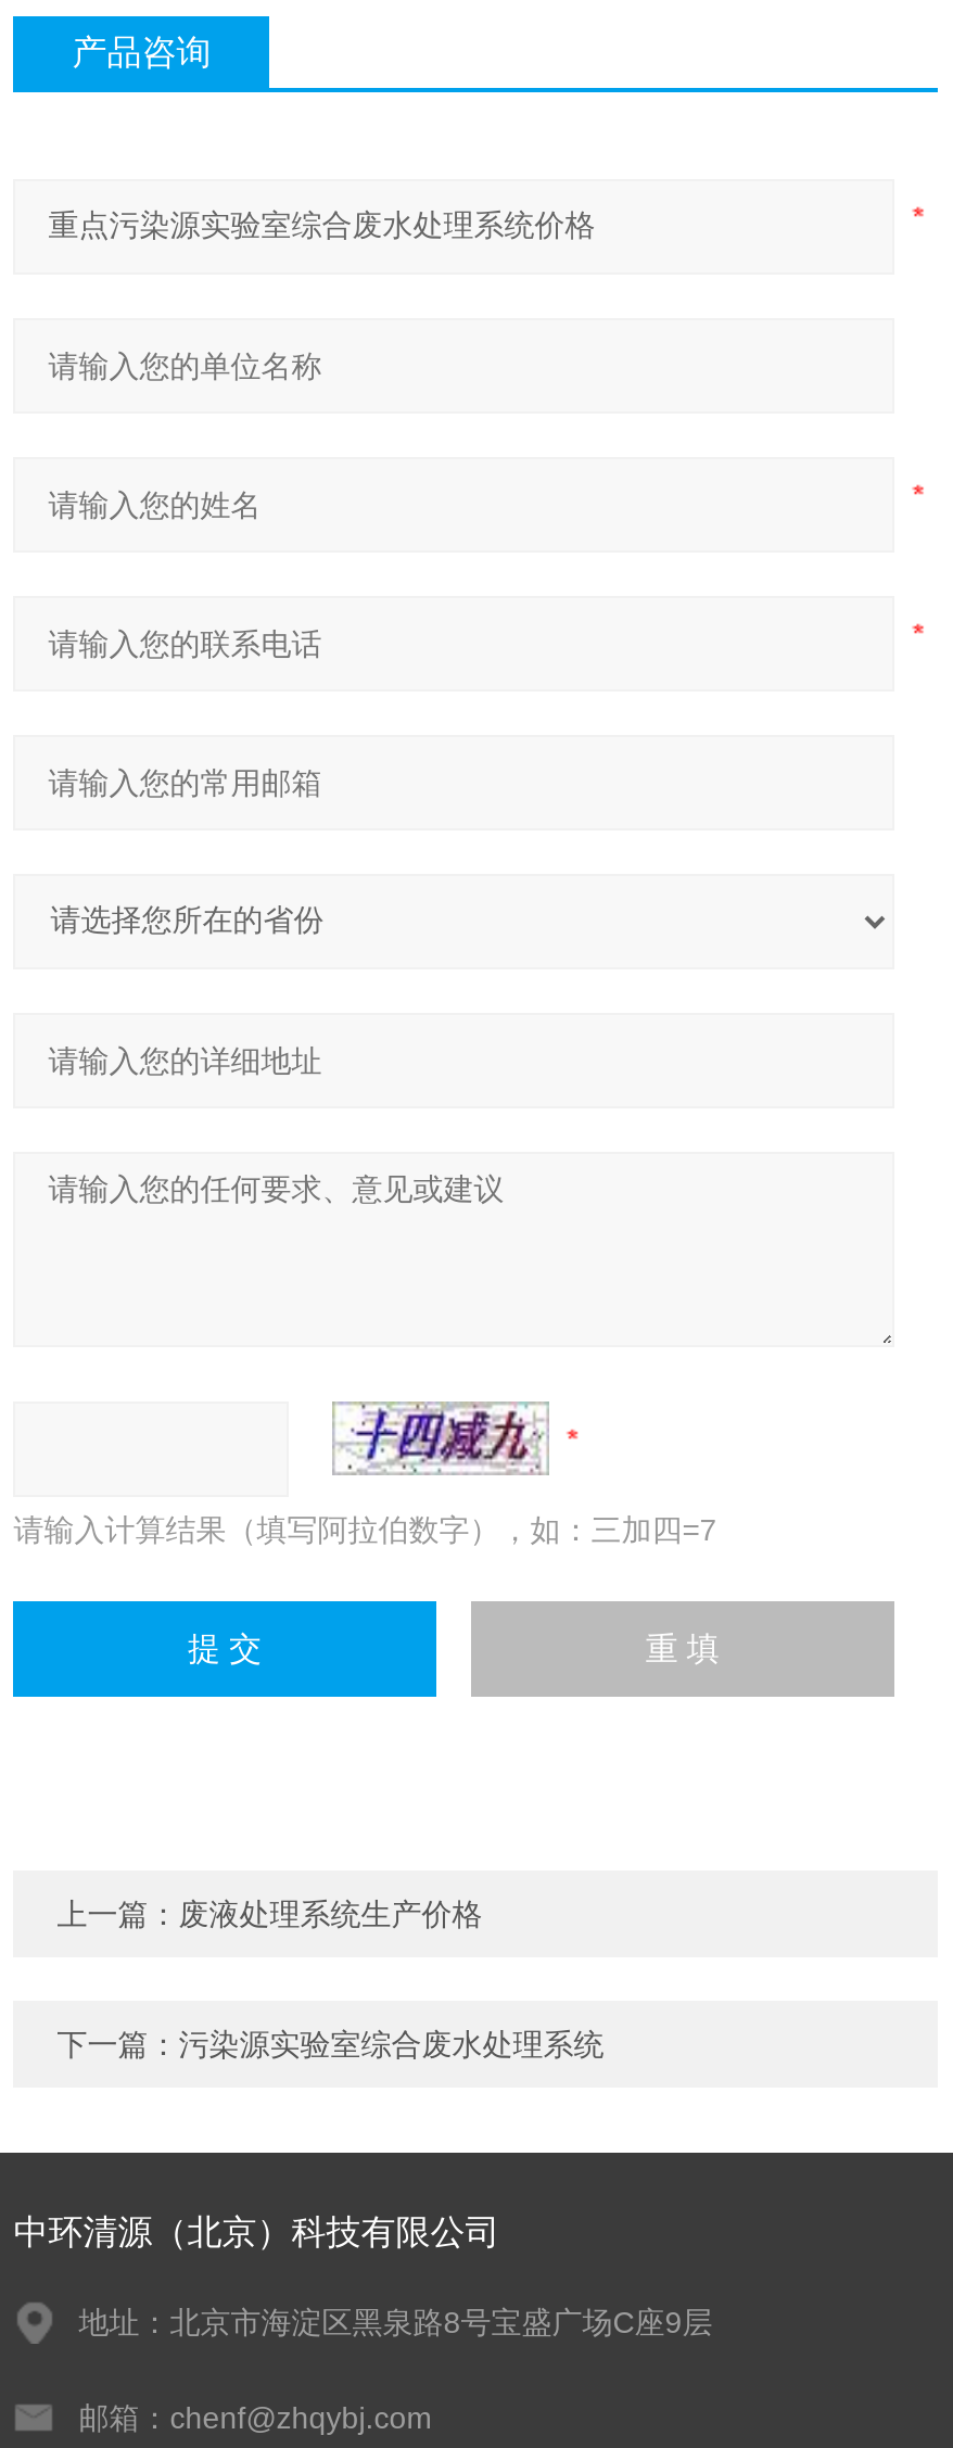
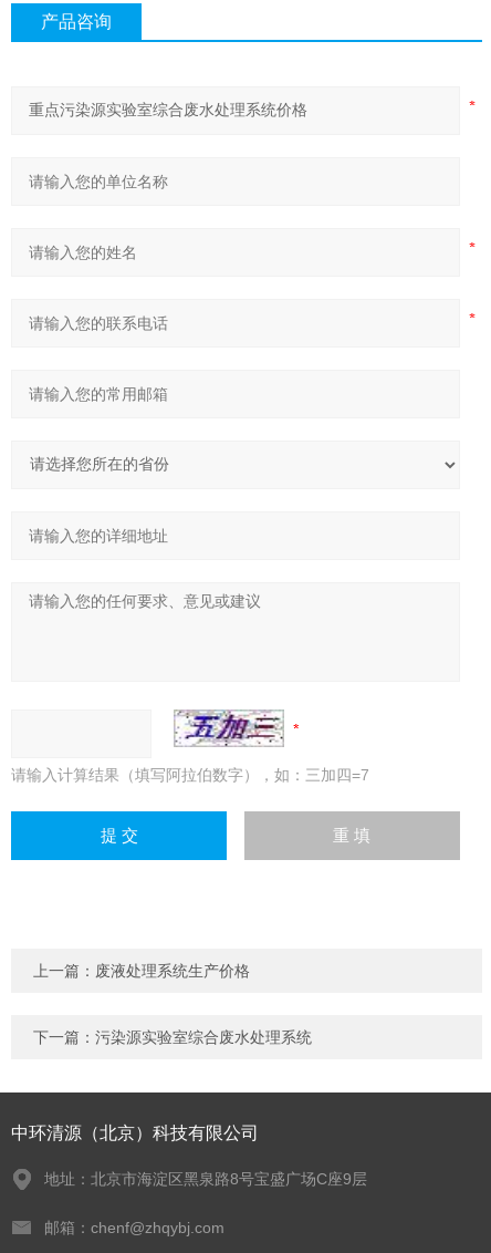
- [image]
+ [image]
